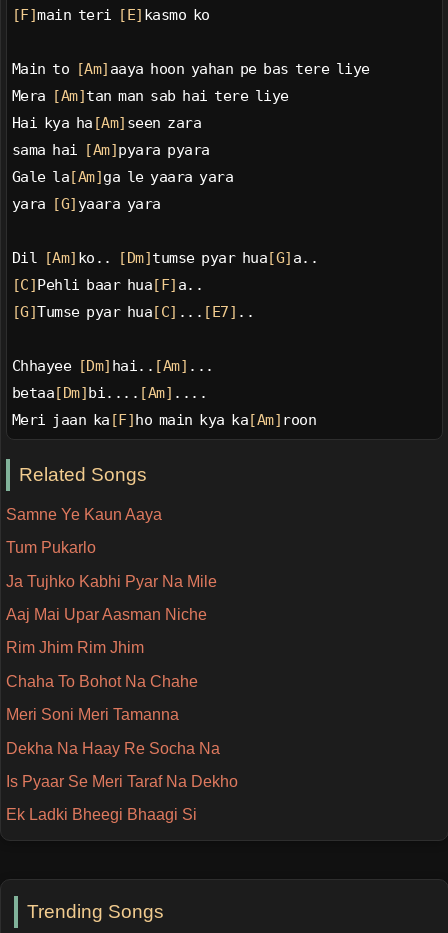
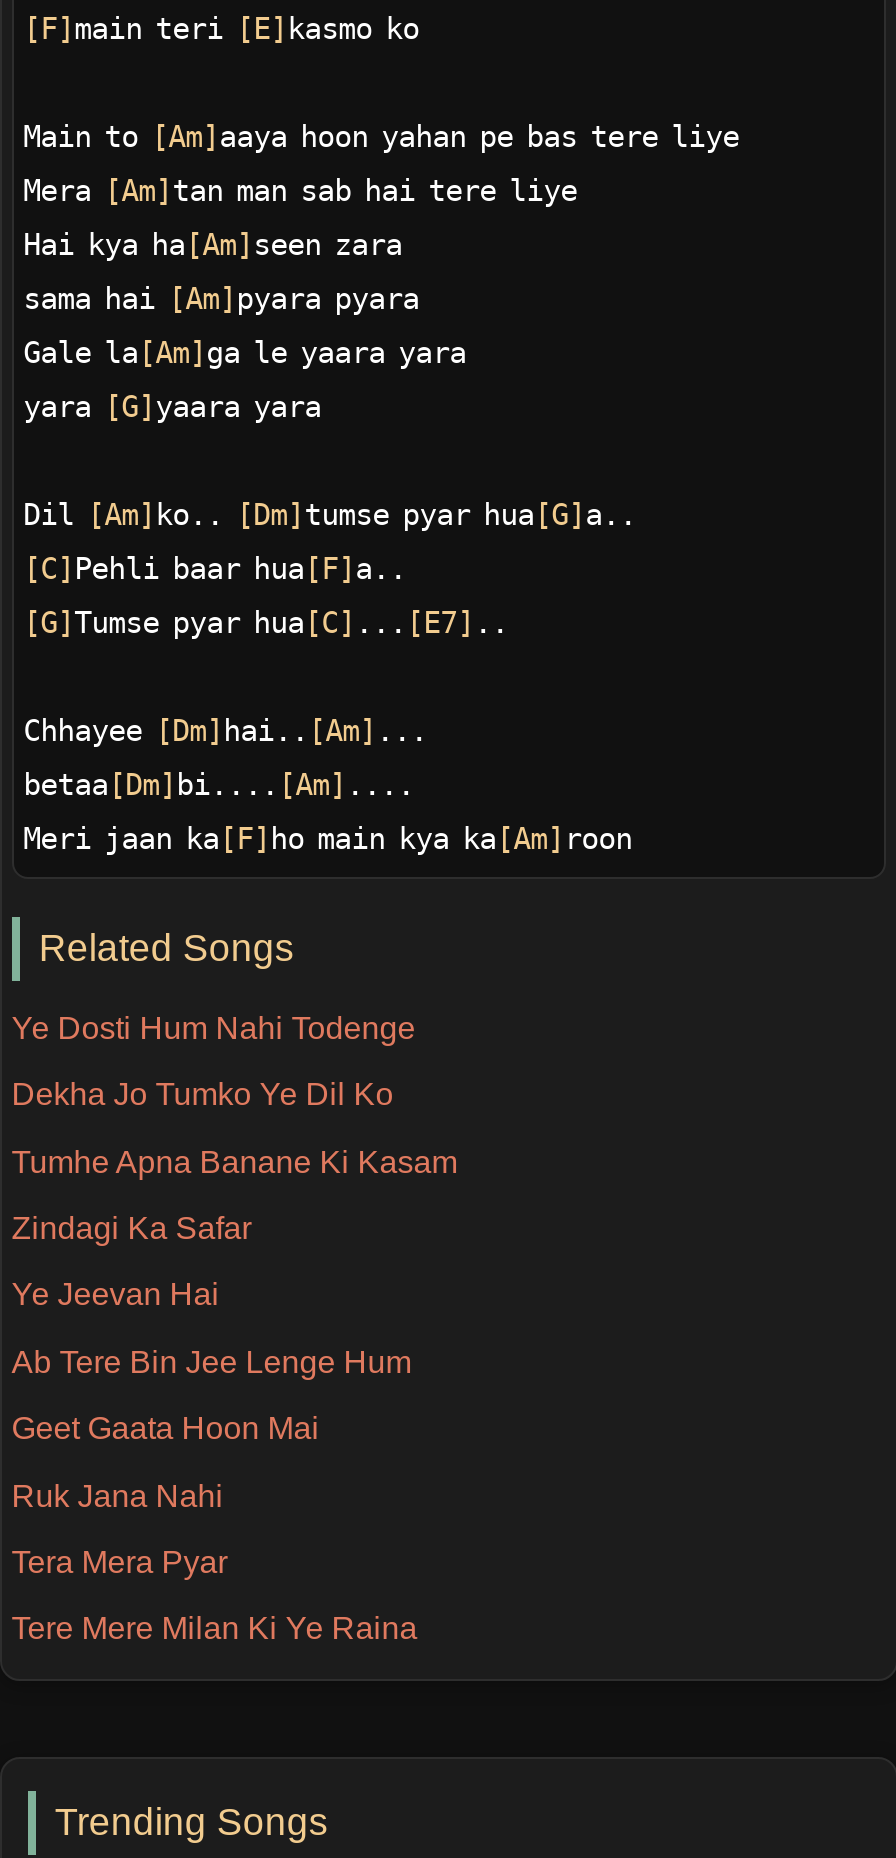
- Samne Ye Kaun Aaya
+ Ye Dosti Hum Nahi Todenge

- Tum Pukarlo
+ Dekha Jo Tumko Ye Dil Ko

- Ja Tujhko Kabhi Pyar Na Mile
+ Tumhe Apna Banane Ki Kasam

- Aaj Mai Upar Aasman Niche
+ Zindagi Ka Safar

- Rim Jhim Rim Jhim
+ Ye Jeevan Hai

- Chaha To Bohot Na Chahe
+ Ab Tere Bin Jee Lenge Hum

- Meri Soni Meri Tamanna
+ Geet Gaata Hoon Mai

- Dekha Na Haay Re Socha Na
+ Ruk Jana Nahi

- Is Pyaar Se Meri Taraf Na Dekho
+ Tera Mera Pyar

- Ek Ladki Bheegi Bhaagi Si
+ Tere Mere Milan Ki Ye Raina
